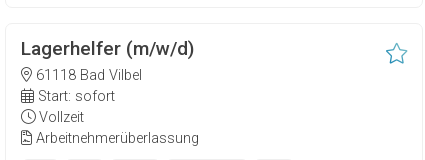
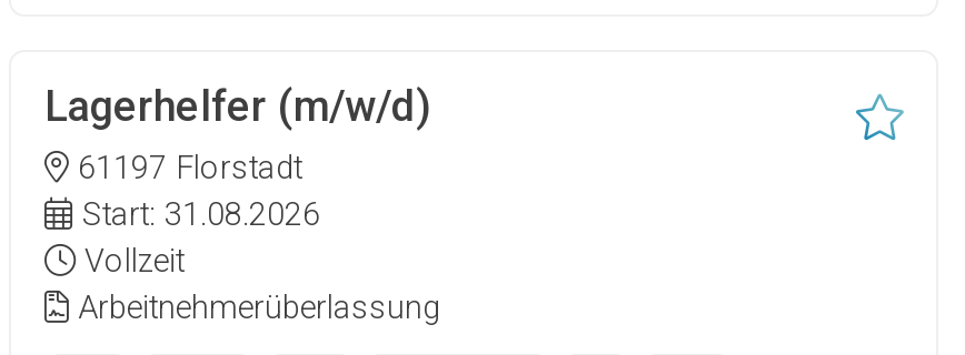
- 61118 Bad Vilbel
- Start: sofort
+ 61197 Florstadt
+ Start: 31.08.2026
